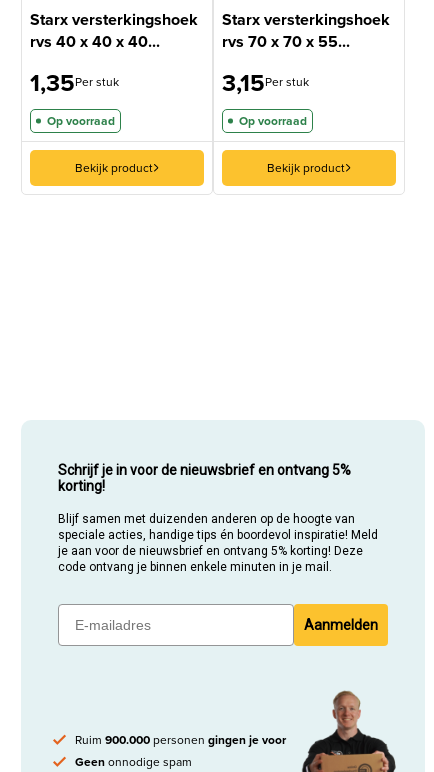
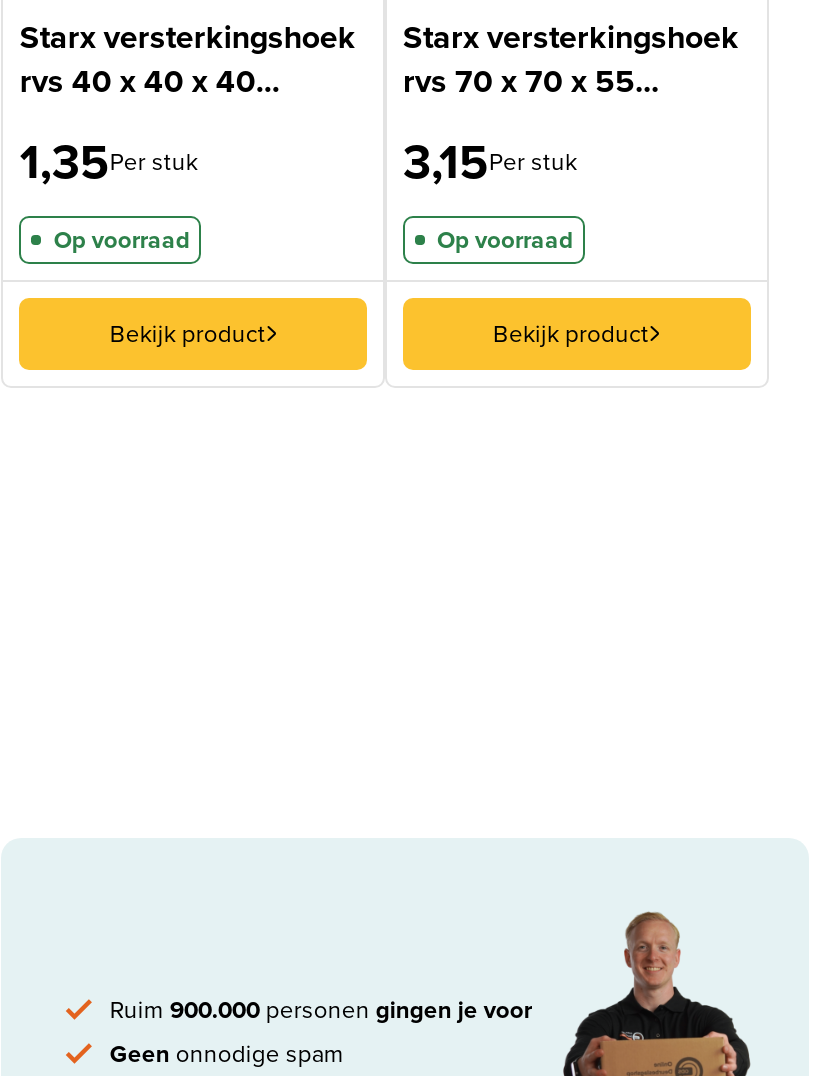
- Schrijf je in voor de nieuwsbrief en ontvang 5%
- korting!
- Blijf samen met duizenden anderen op de hoogte van
- speciale acties, handige tips én boordevol inspiratie! Meld
- je aan voor de nieuwsbrief en ontvang 5% korting! Deze
- code ontvang je binnen enkele minuten in je mail.

- Aanmelden
